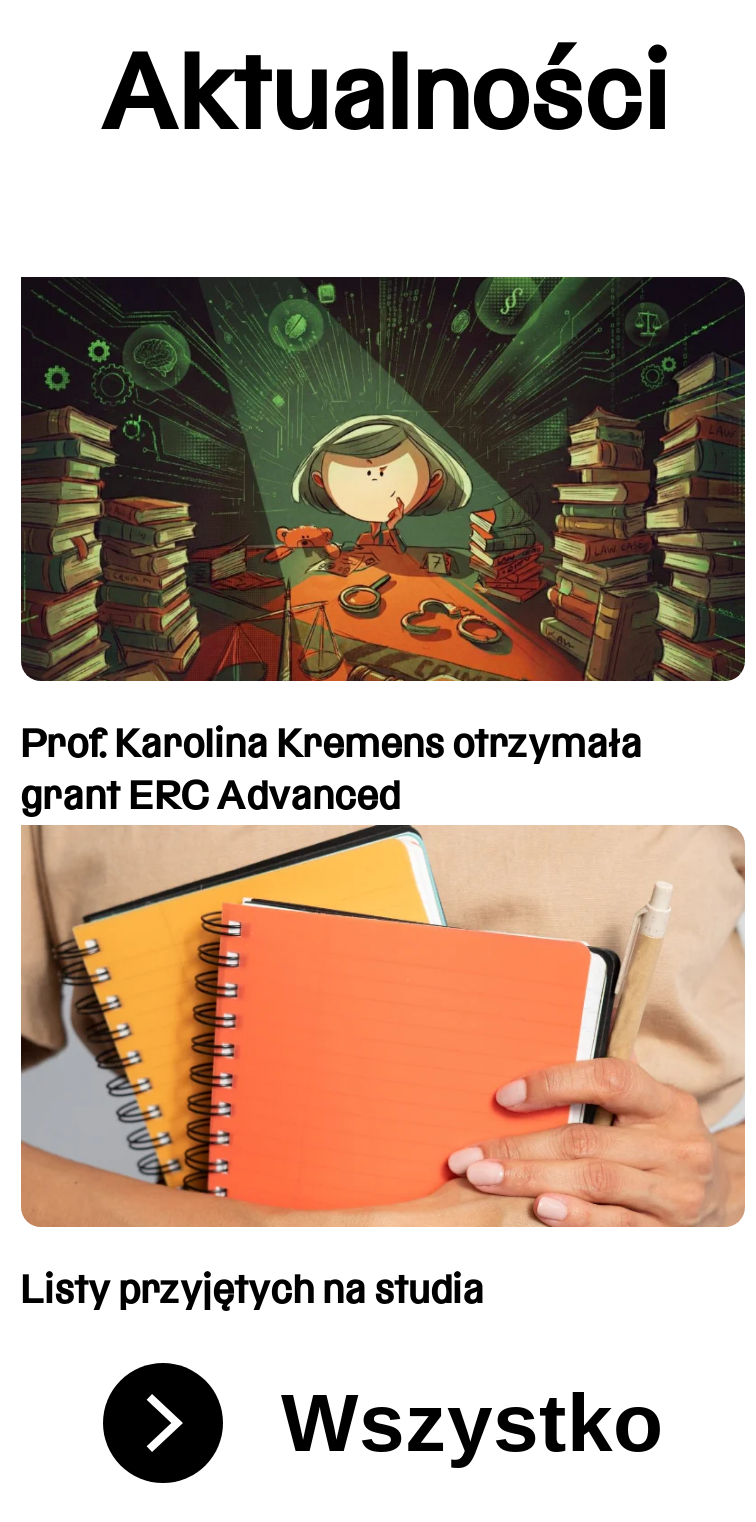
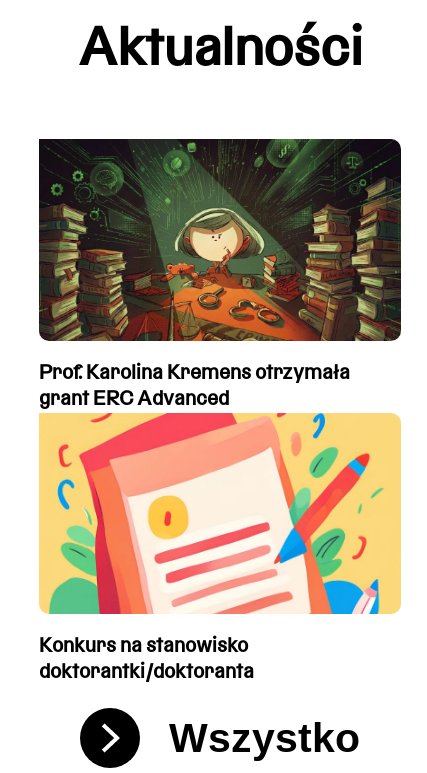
- [image]
- Listy przyjętych na studia
+ [image]
+ Konkurs na stanowisko
+ doktorantki/doktoranta
